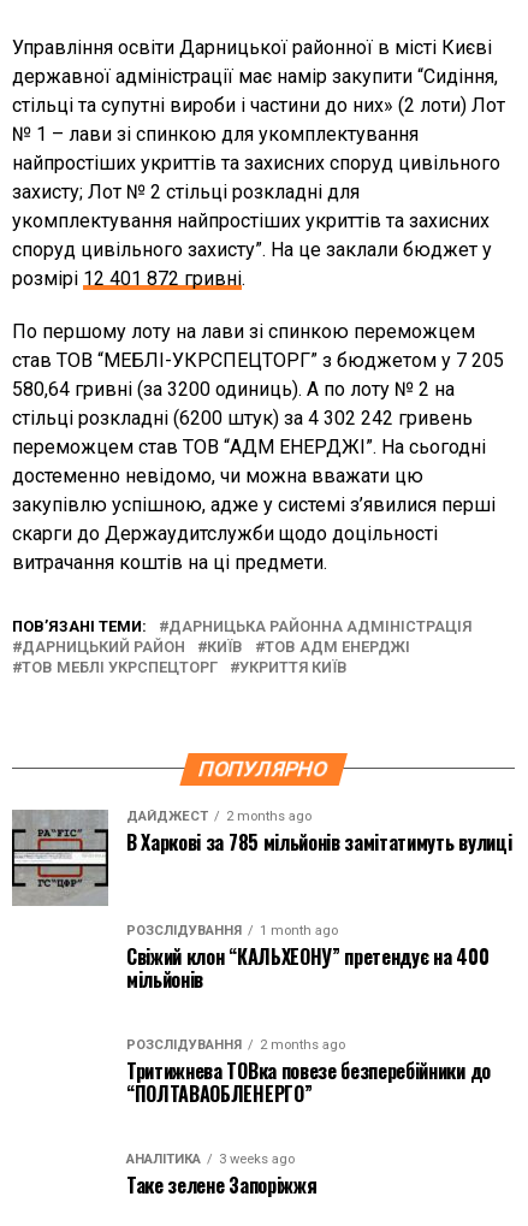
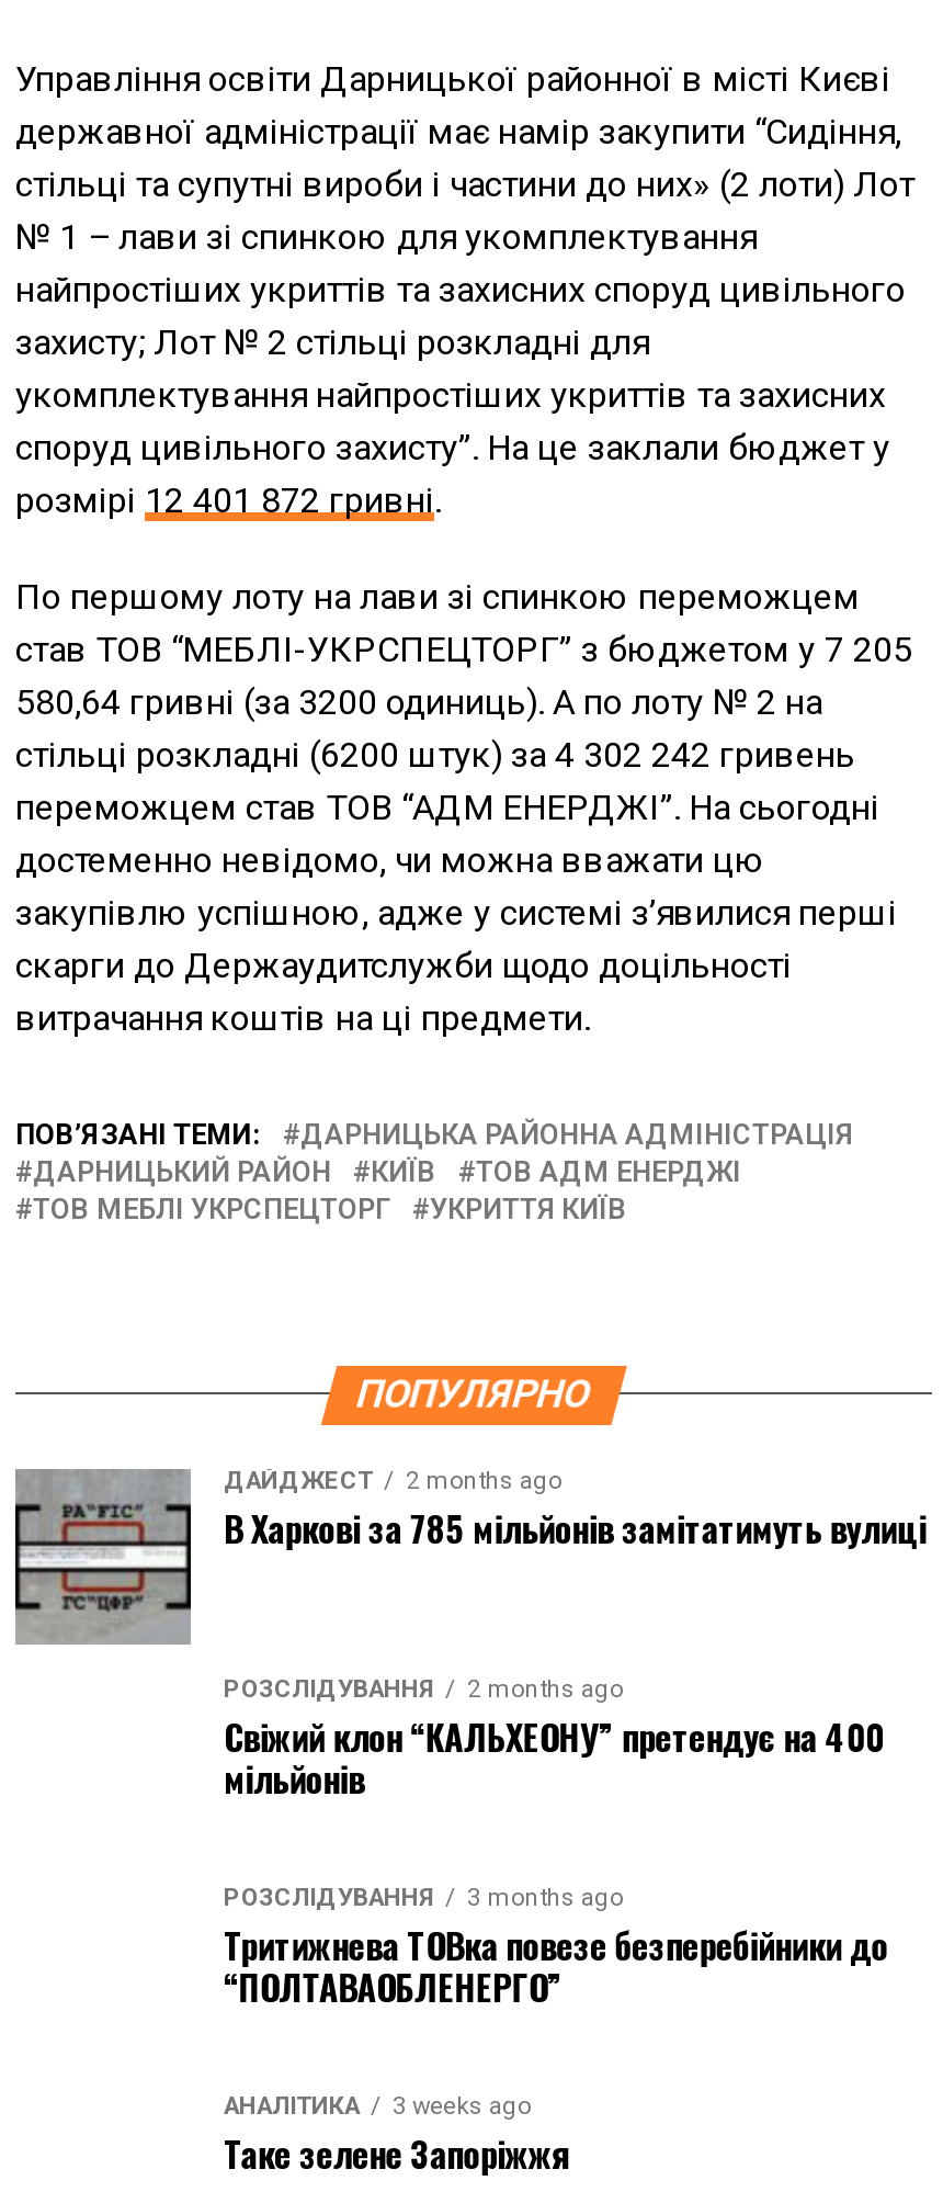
- РОЗСЛІДУВАННЯ 1 month ago
+ РОЗСЛІДУВАННЯ 2 months ago

- РОЗСЛІДУВАННЯ 2 months ago
+ РОЗСЛІДУВАННЯ 3 months ago
